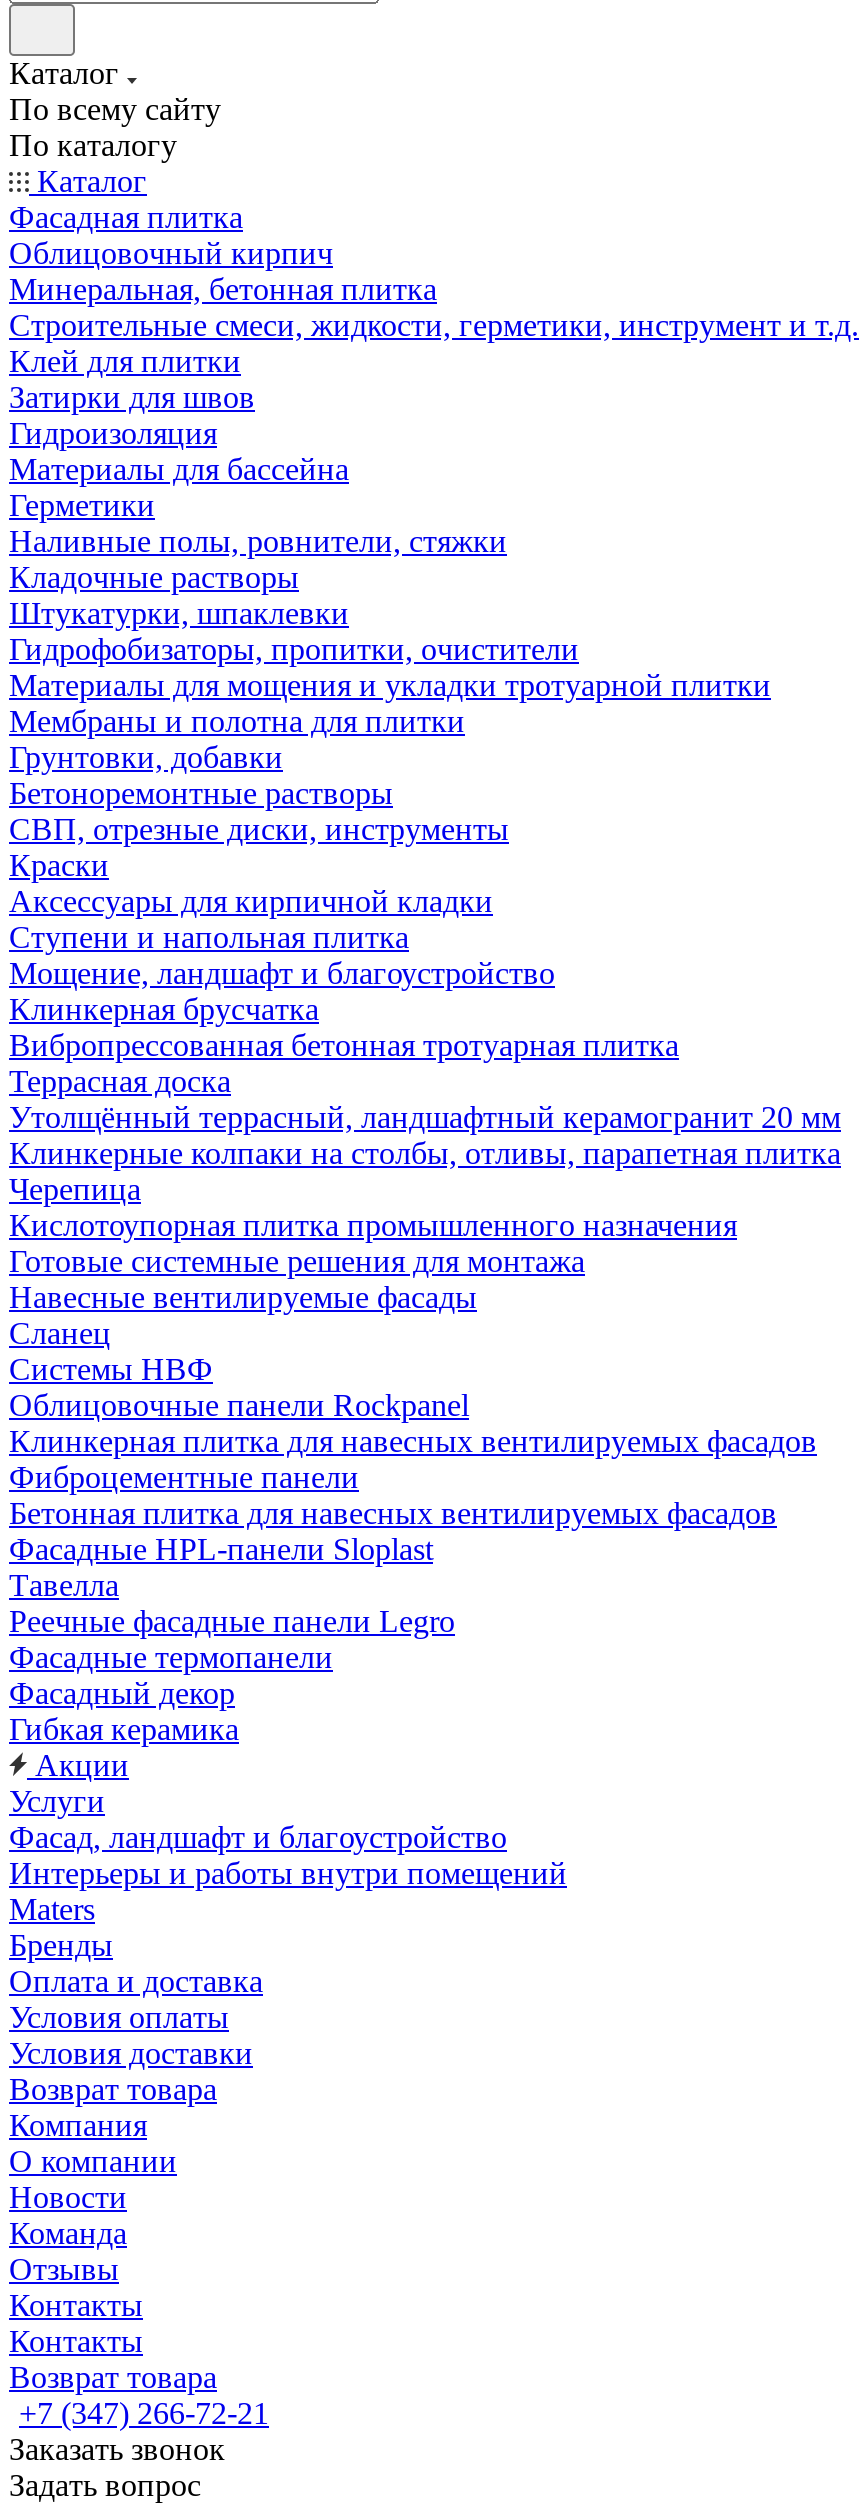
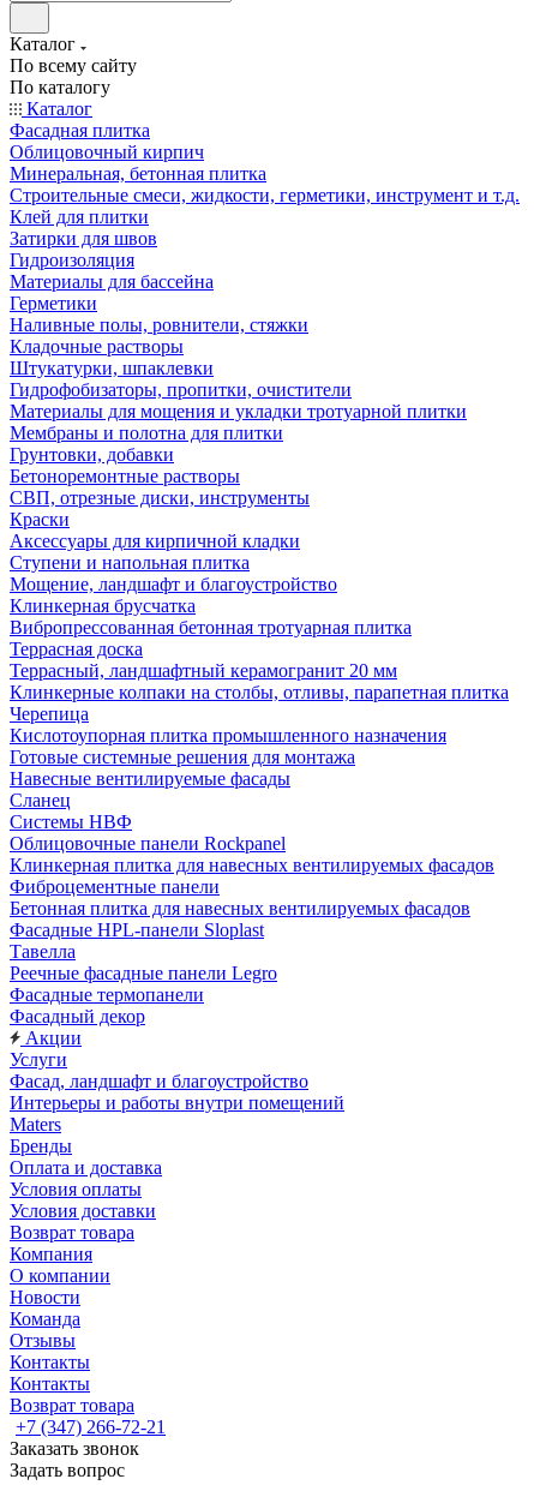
- Утолщённый террасный, ландшафтный керамогранит 20 мм
+ Террасный, ландшафтный керамогранит 20 мм

- Гибкая керамика
